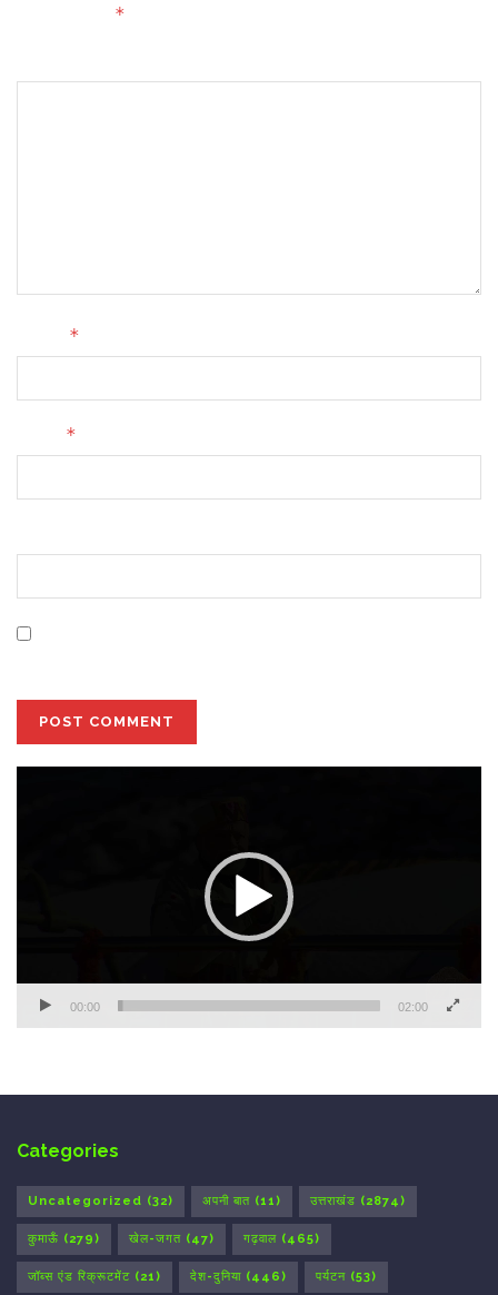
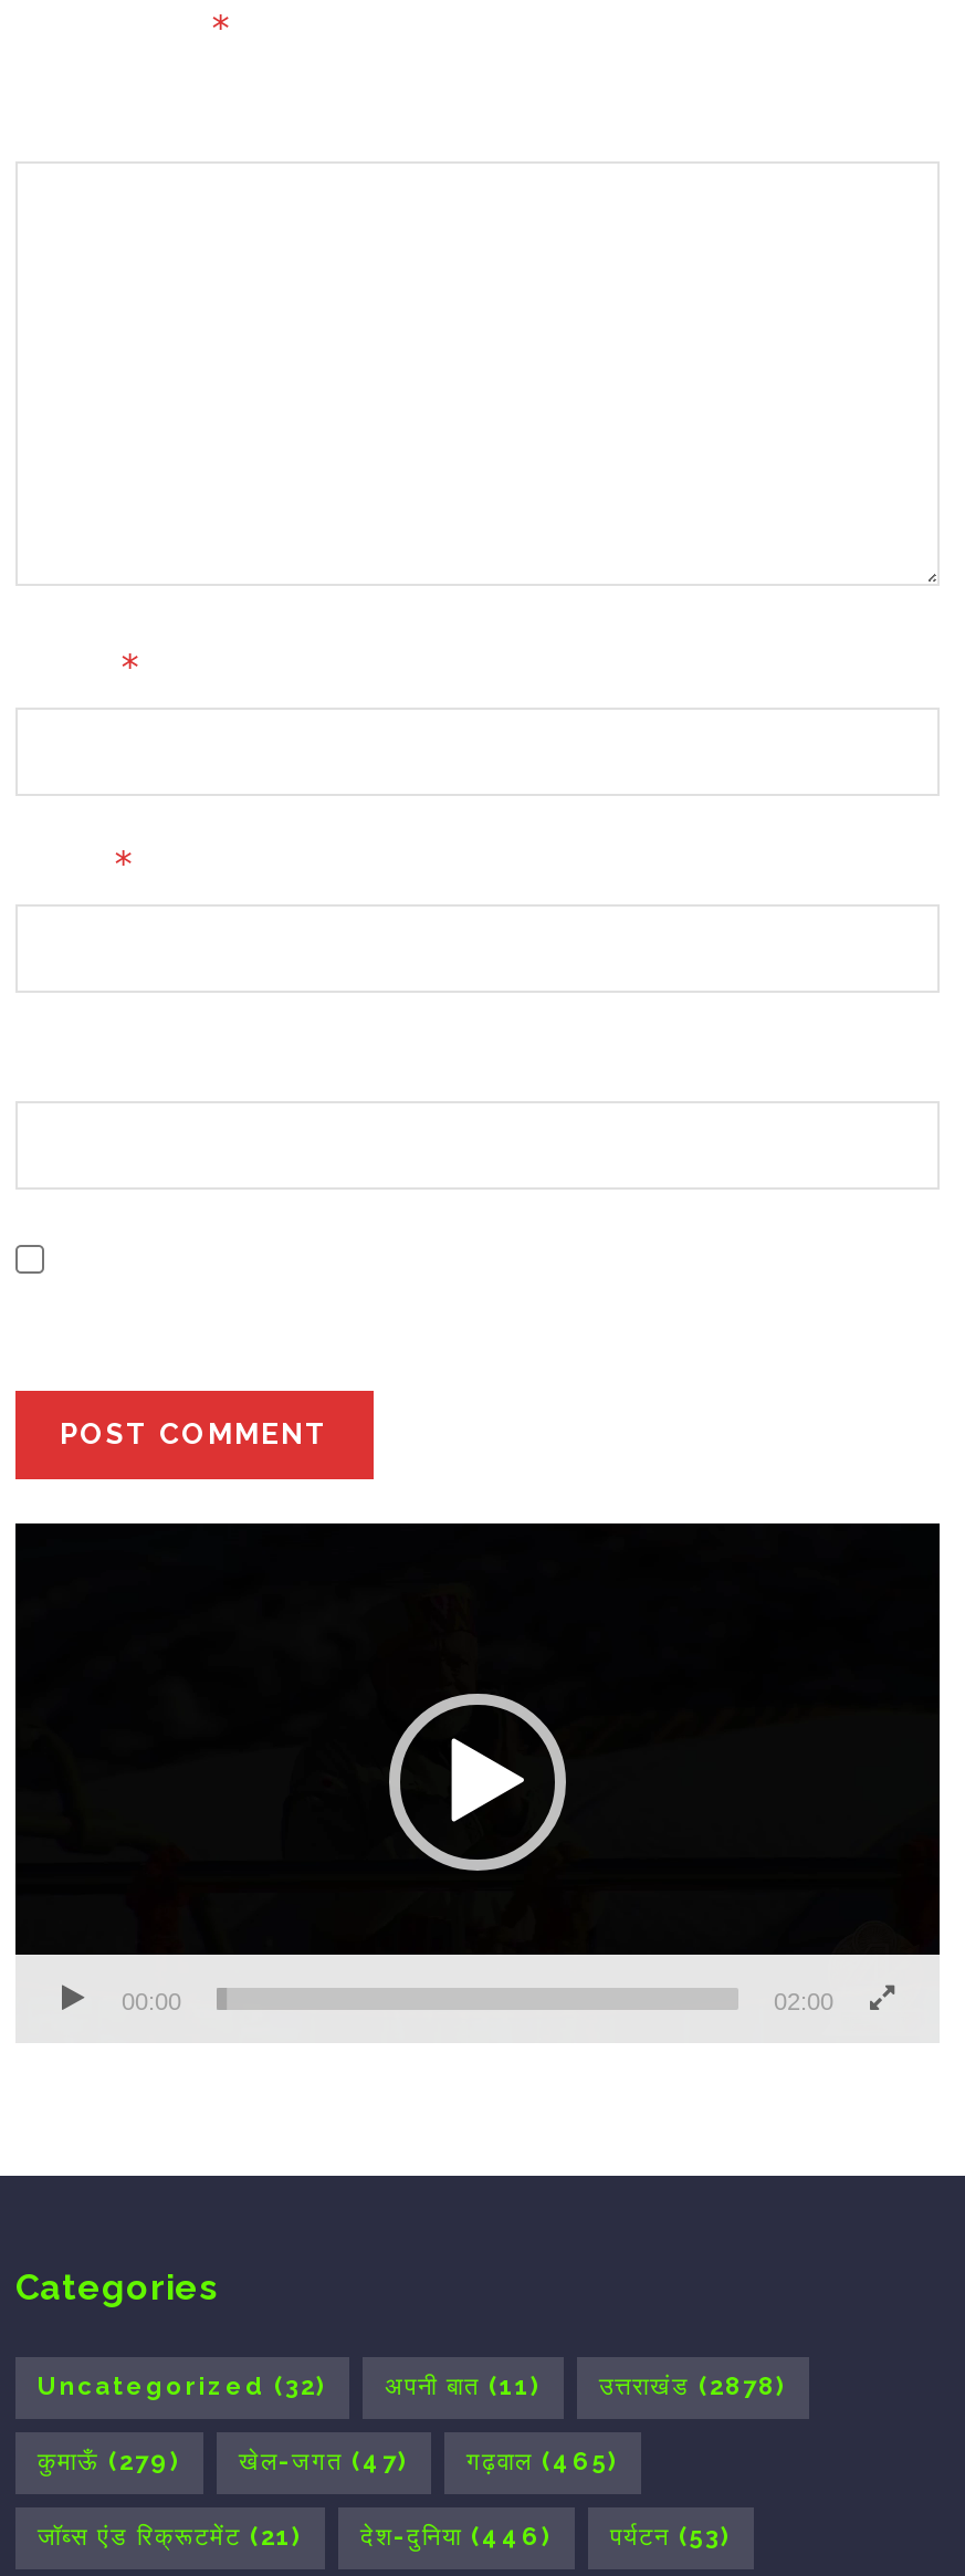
- Uncategorized (32) अपनी बात (11) उत्तराखंड (2874)
+ Uncategorized (32) अपनी बात (11) उत्तराखंड (2878)
